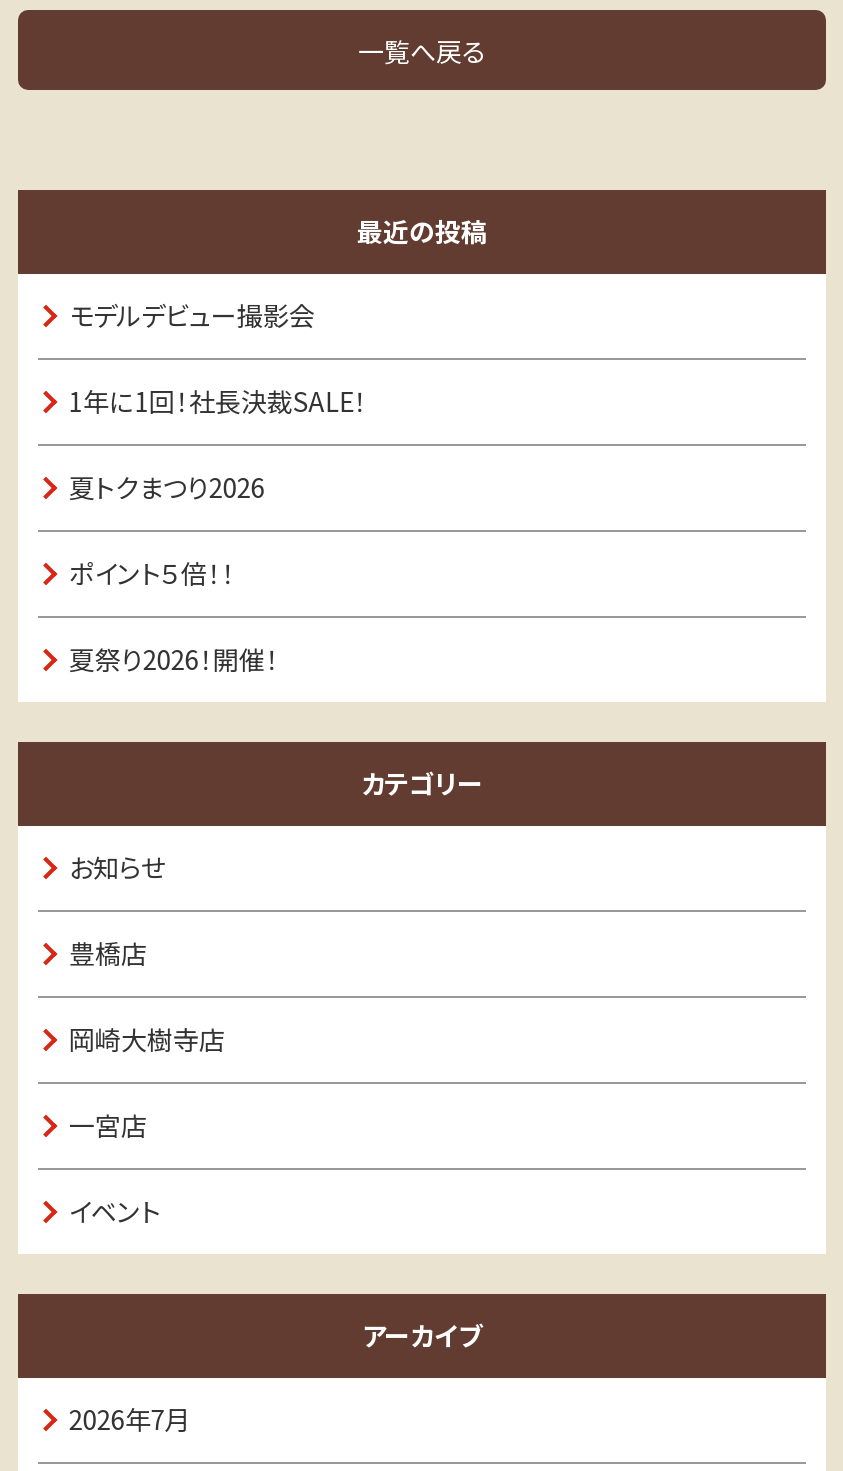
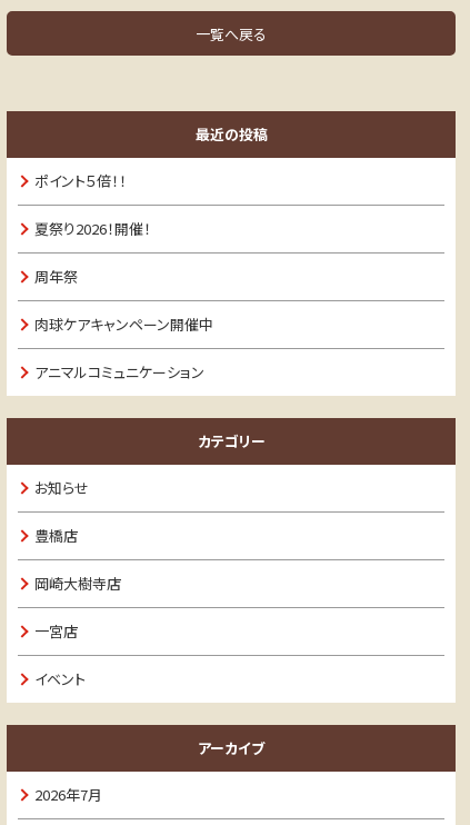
- モデルデビュー撮影会
- 1年に1回！社長決裁SALE！
- 夏トクまつり2026

moved up: ポイント５倍！！ | 夏祭り2026！開催！

+ 周年祭
+ 肉球ケアキャンペーン開催中
+ アニマルコミュニケーション
